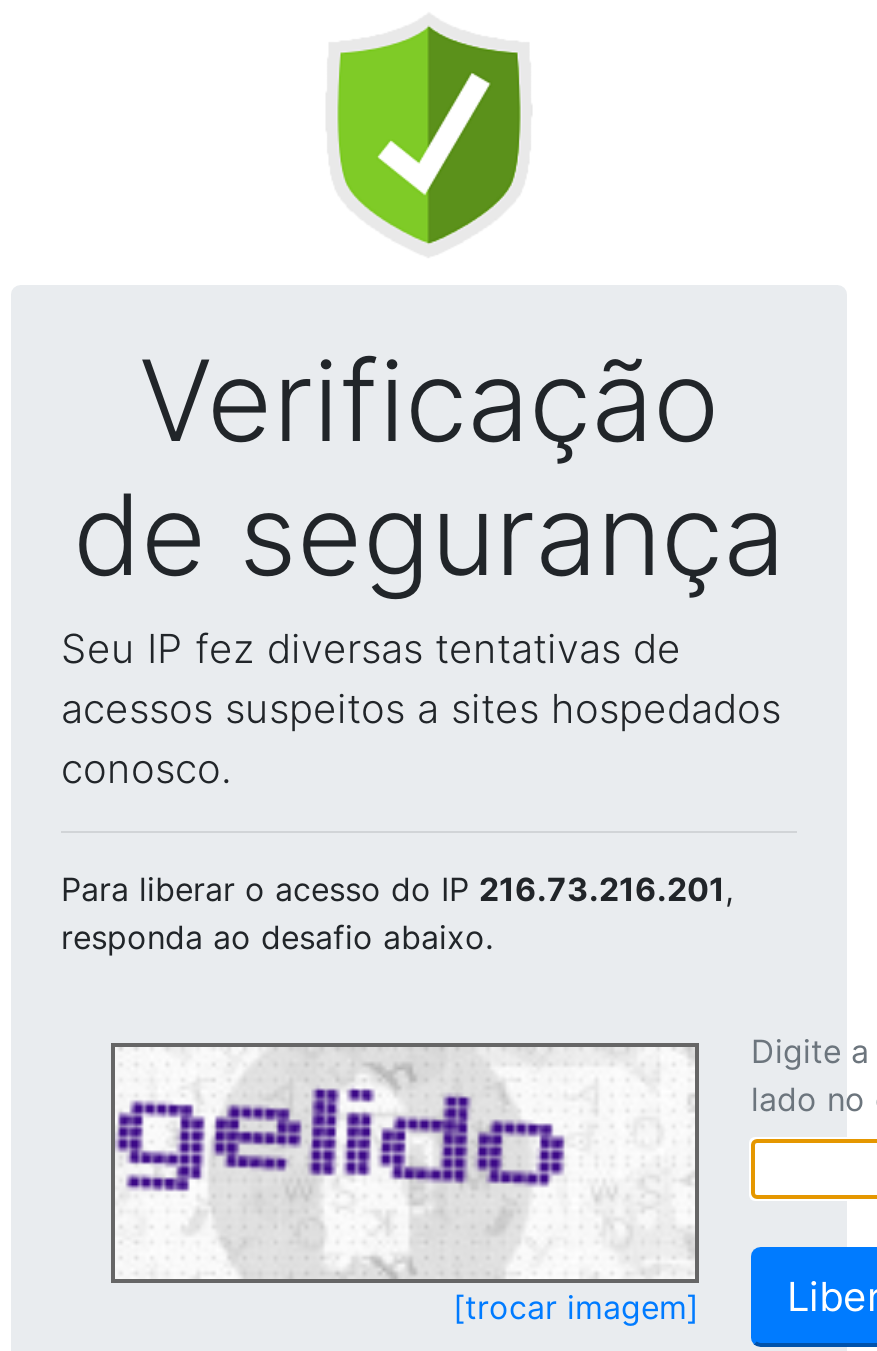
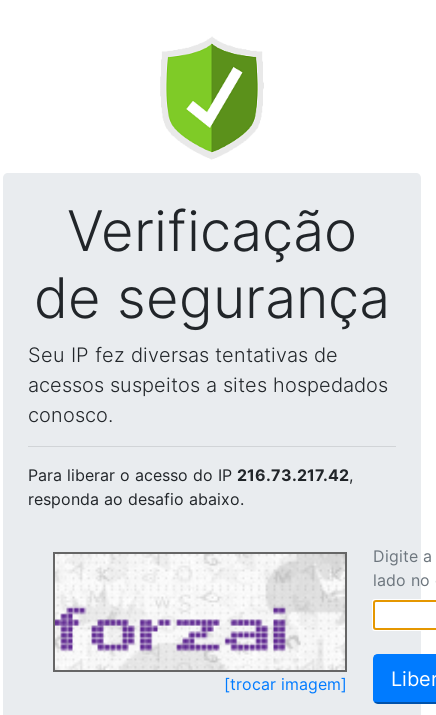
- Para liberar o acesso do IP 216.73.216.201,
+ Para liberar o acesso do IP 216.73.217.42,

- [image]
+ [image]
